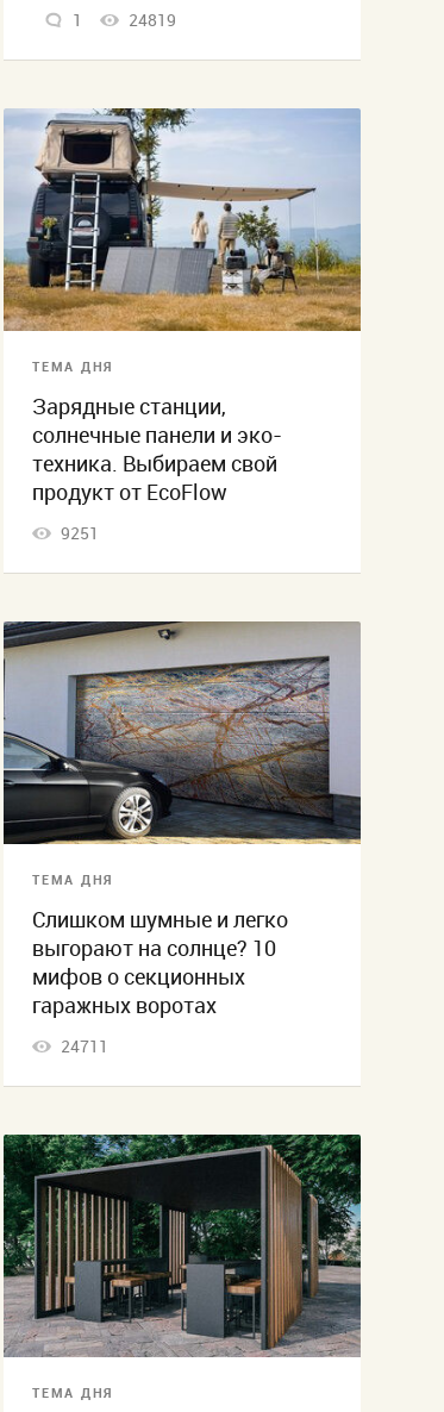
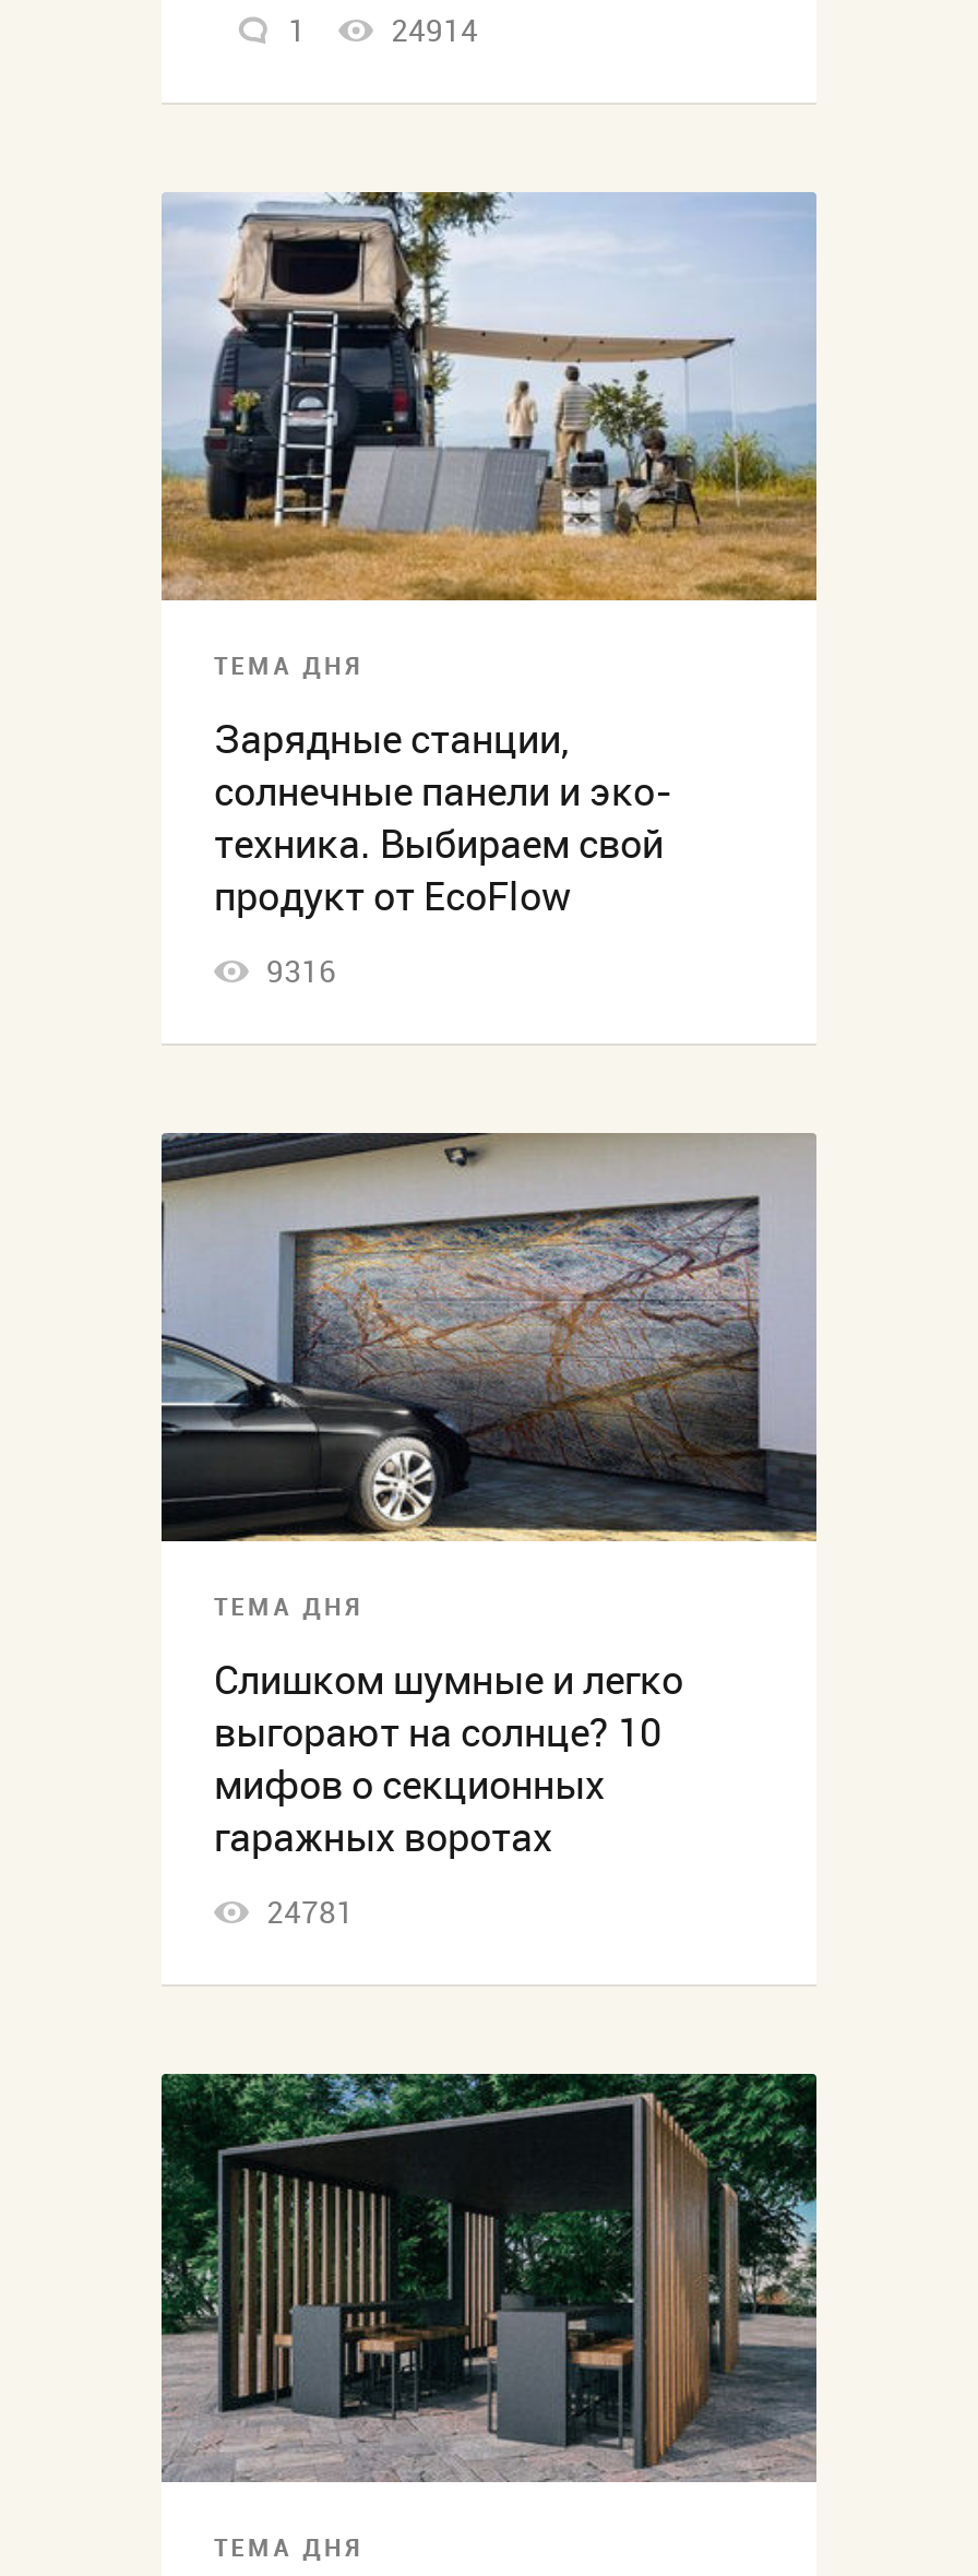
- 24819
+ 24914

- 9251
+ 9316

- 24711
+ 24781
